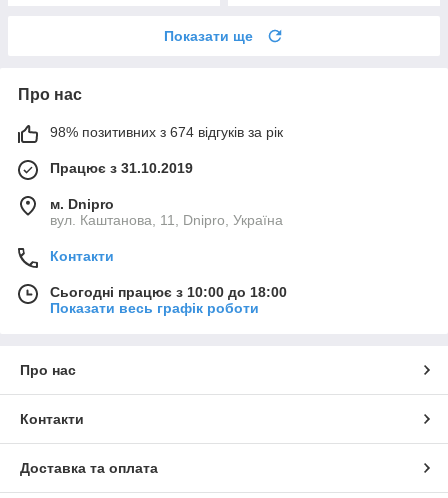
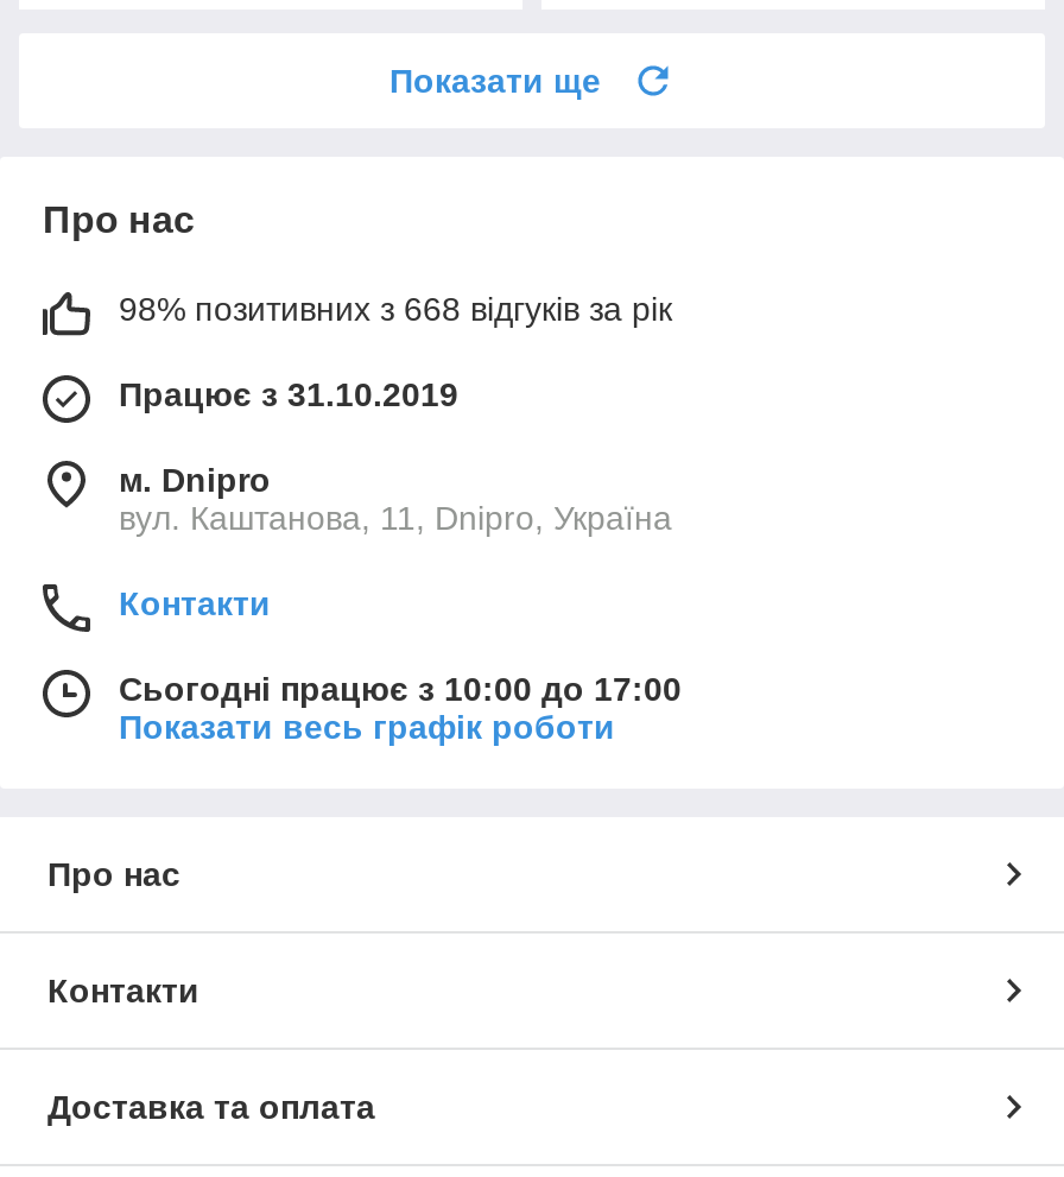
- 98% позитивних з 674 відгуків за рік
+ 98% позитивних з 668 відгуків за рік

- Сьогодні працює з 10:00 до 18:00
+ Сьогодні працює з 10:00 до 17:00
